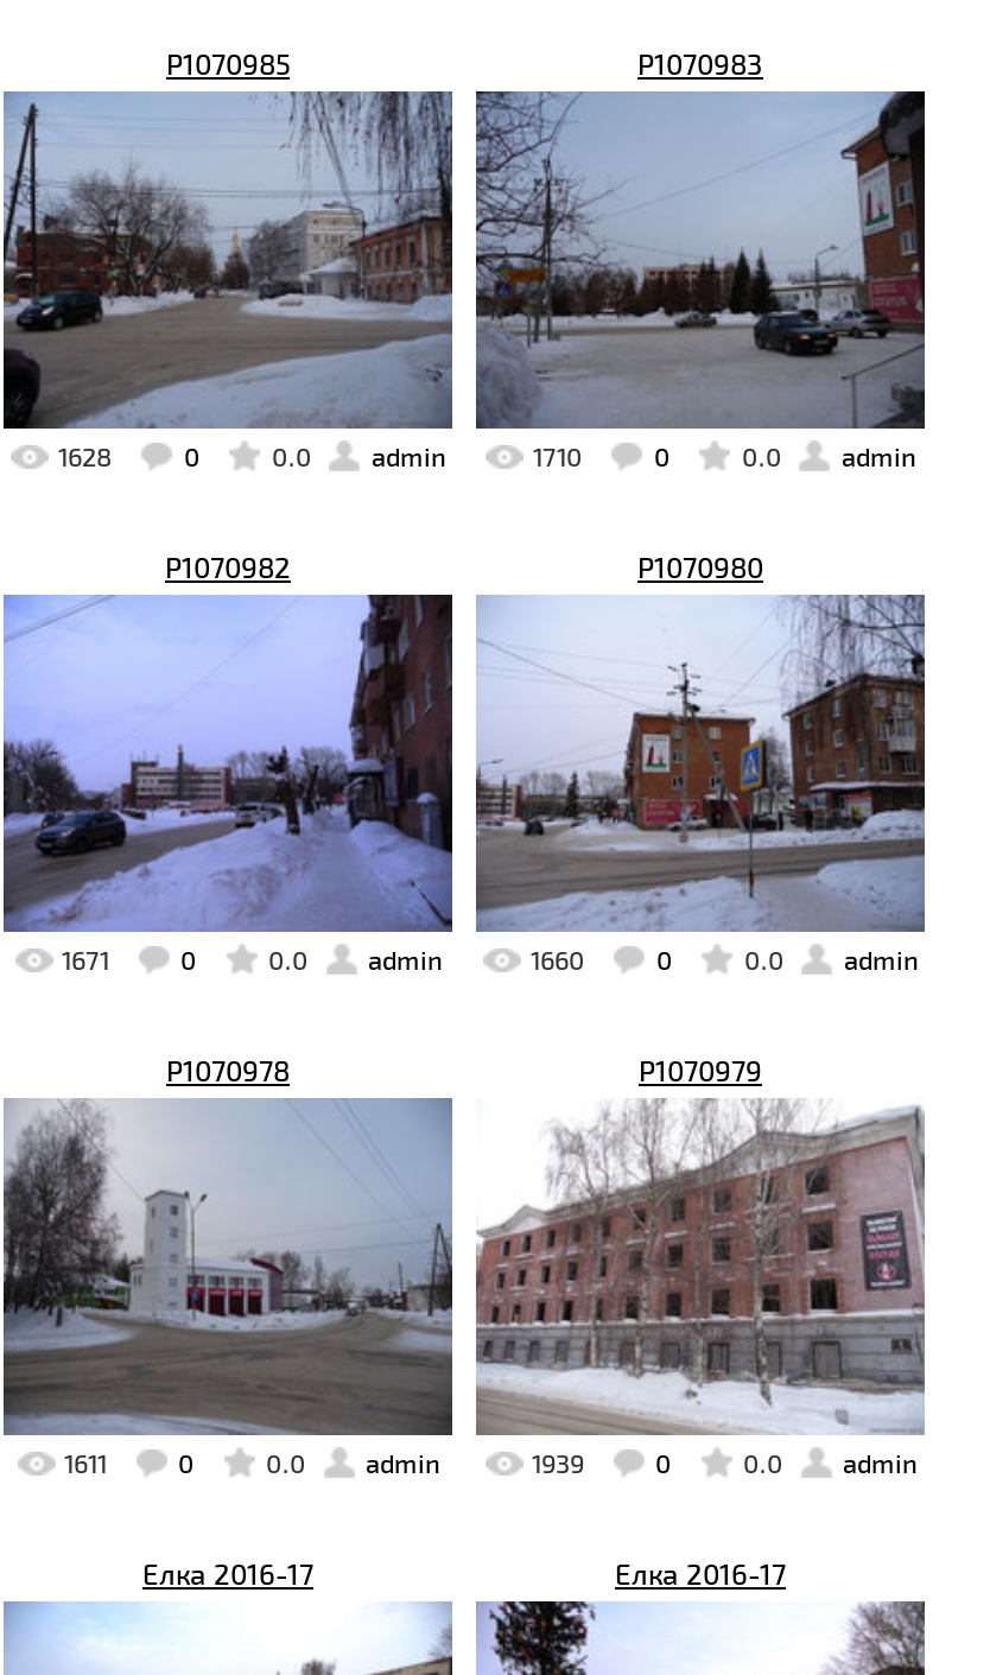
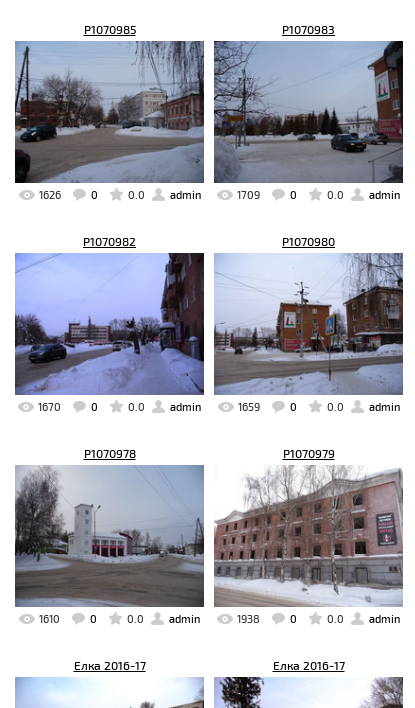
- 1628
+ 1626

- 1710
+ 1709

- 1671
+ 1670

- 1660
+ 1659

- 1611
+ 1610

- 1939
+ 1938
